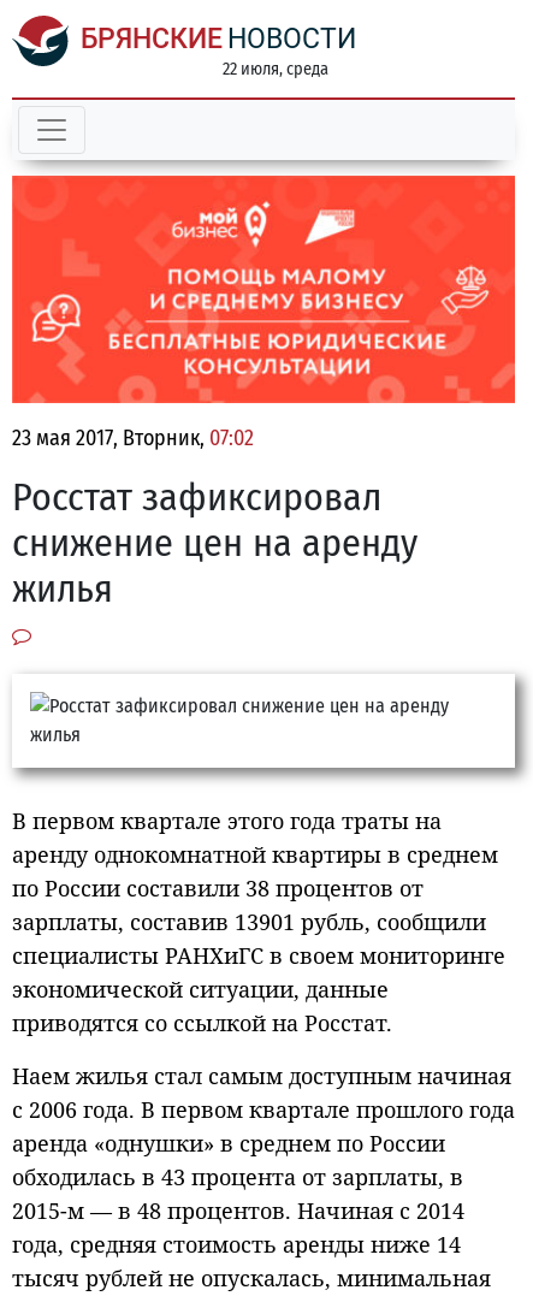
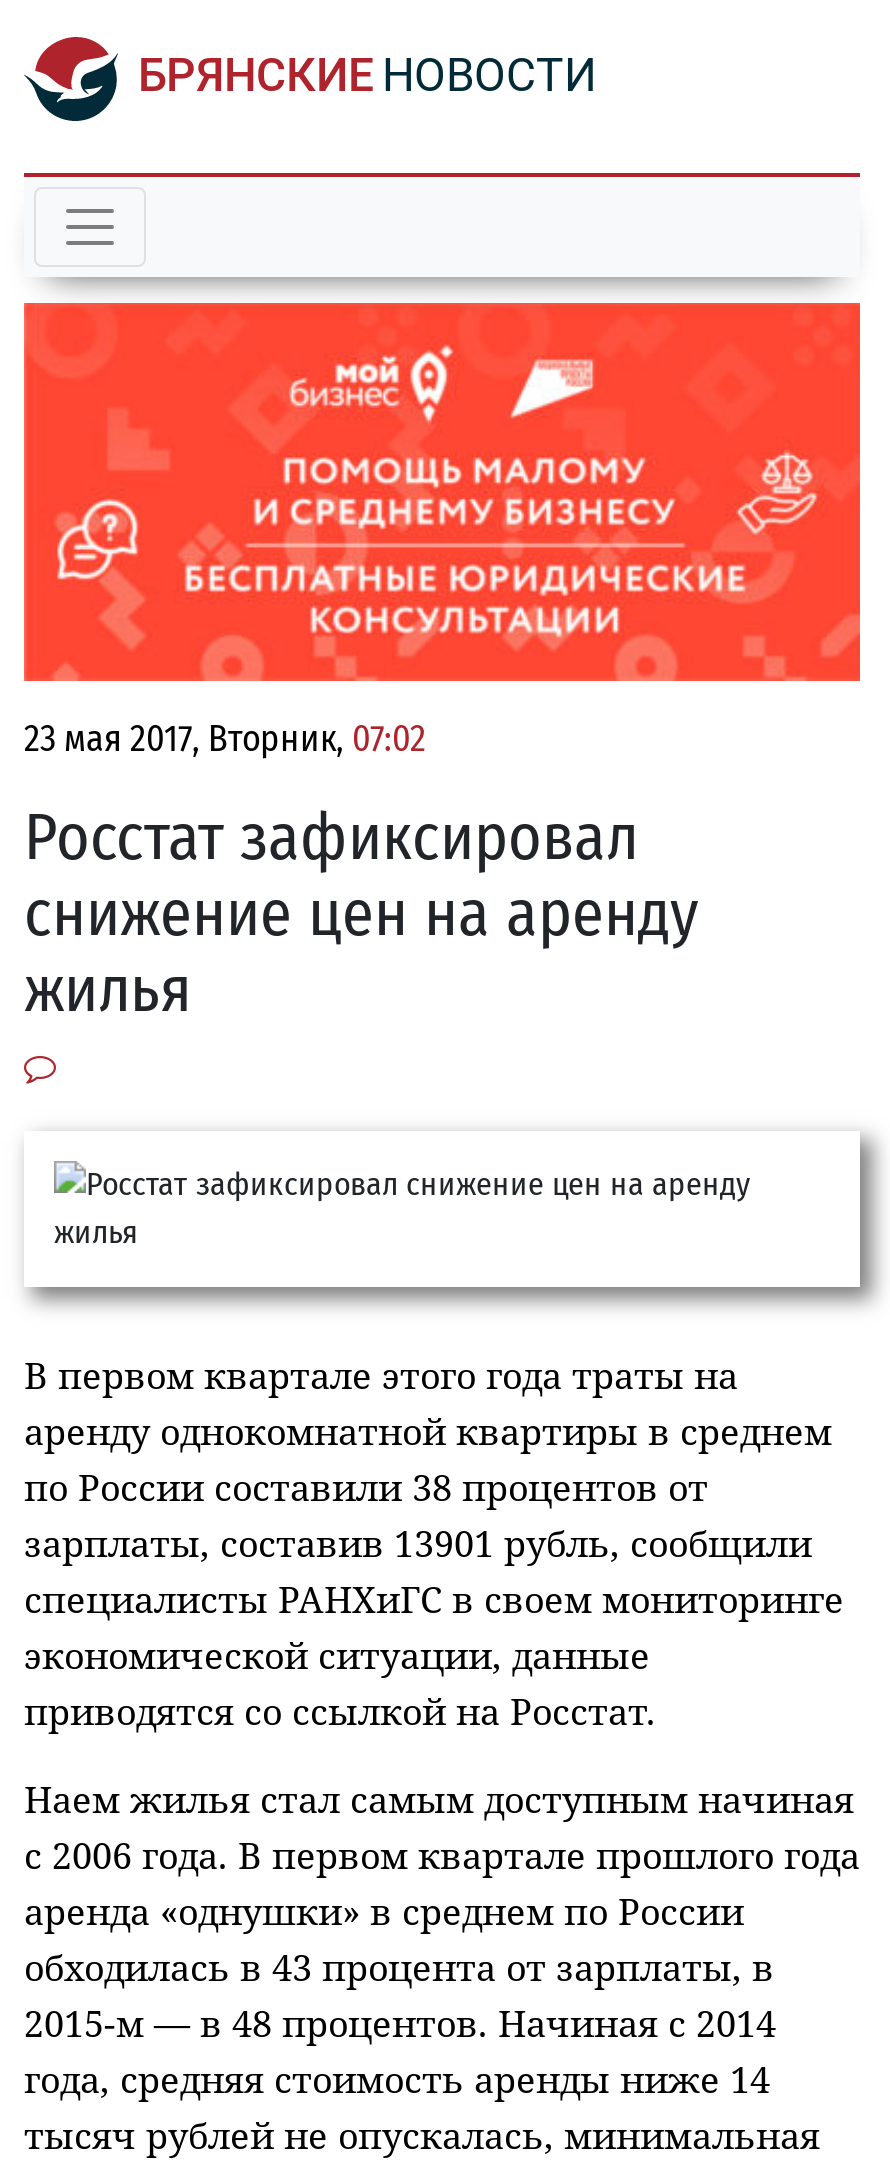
- 22 июля, среда
